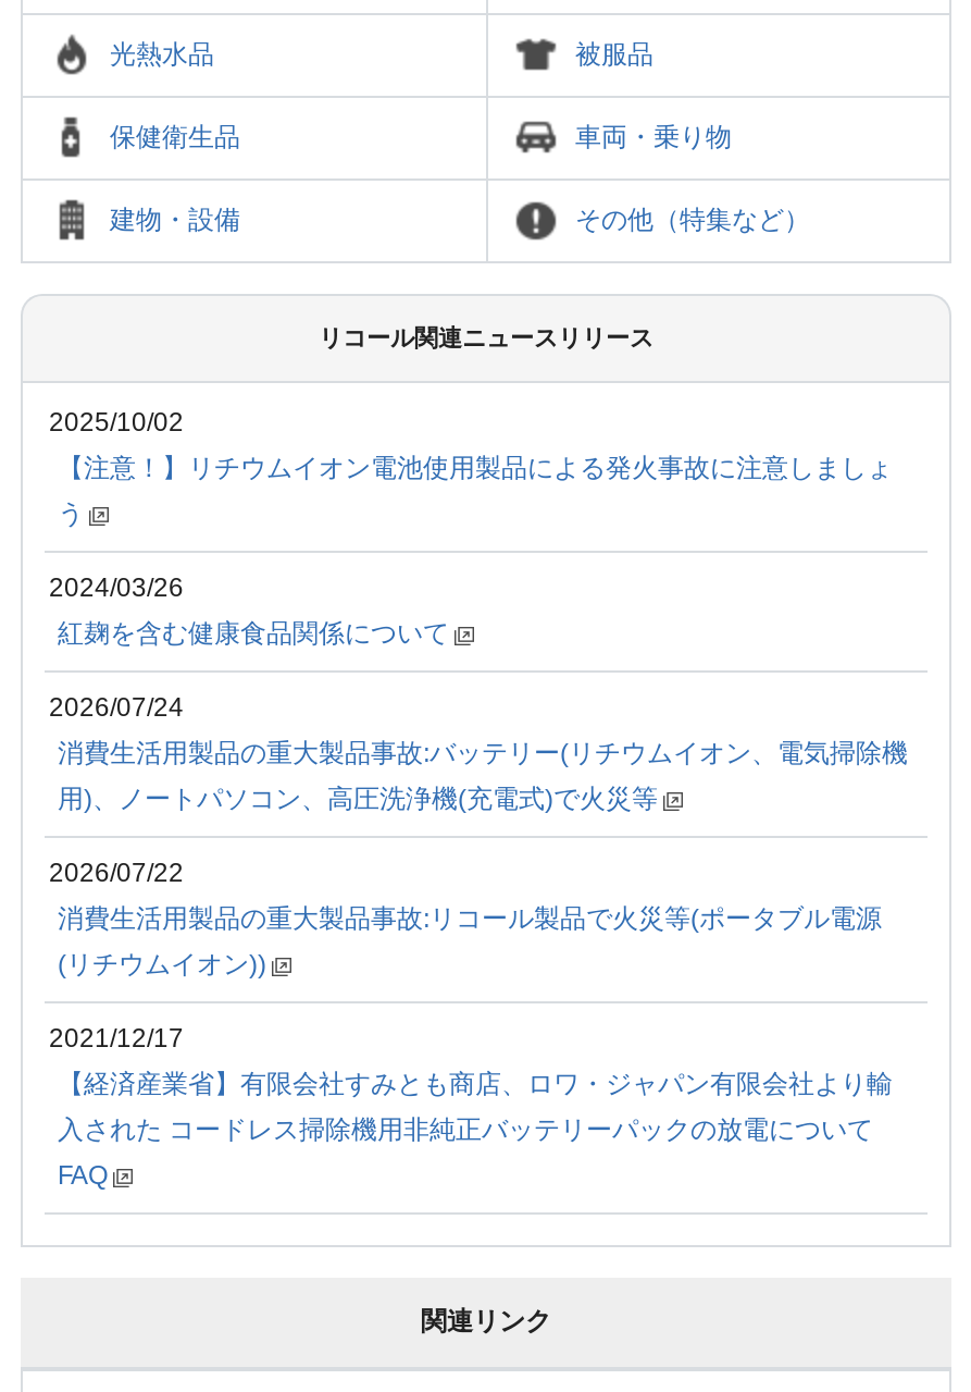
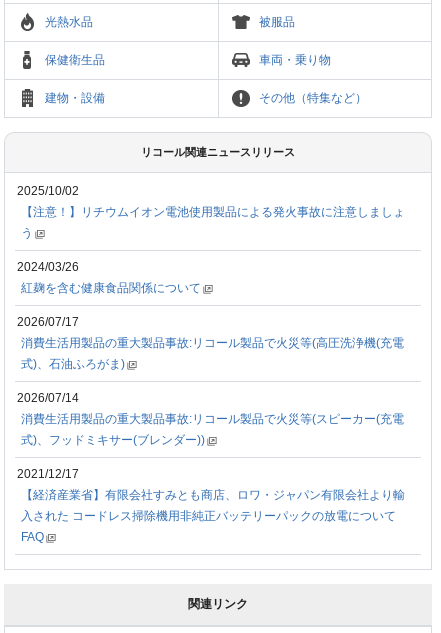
- 2026/07/24
+ 2026/07/17

- 消費生活用製品の重大製品事故:バッテリー(リチウムイオン、電気掃除機
+ 消費生活用製品の重大製品事故:リコール製品で火災等(高圧洗浄機(充電

- 用)、ノートパソコン、高圧洗浄機(充電式)で火災等
+ 式)、石油ふろがま)

- 2026/07/22
+ 2026/07/14

- 消費生活用製品の重大製品事故:リコール製品で火災等(ポータブル電源
+ 消費生活用製品の重大製品事故:リコール製品で火災等(スピーカー(充電

- (リチウムイオン))
+ 式)、フッドミキサー(ブレンダー))
